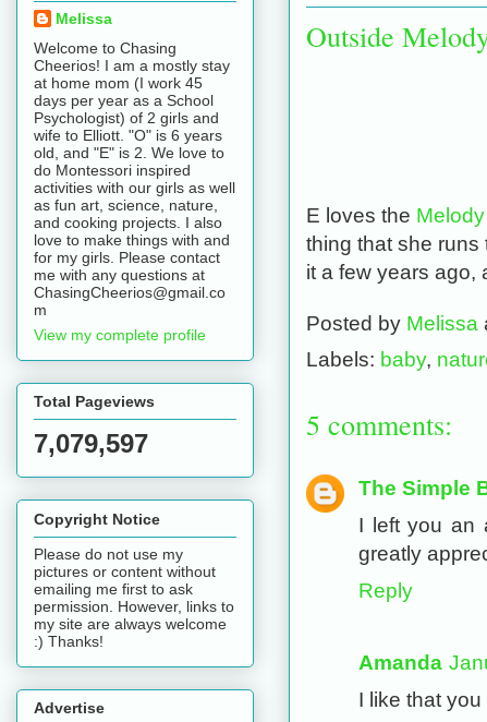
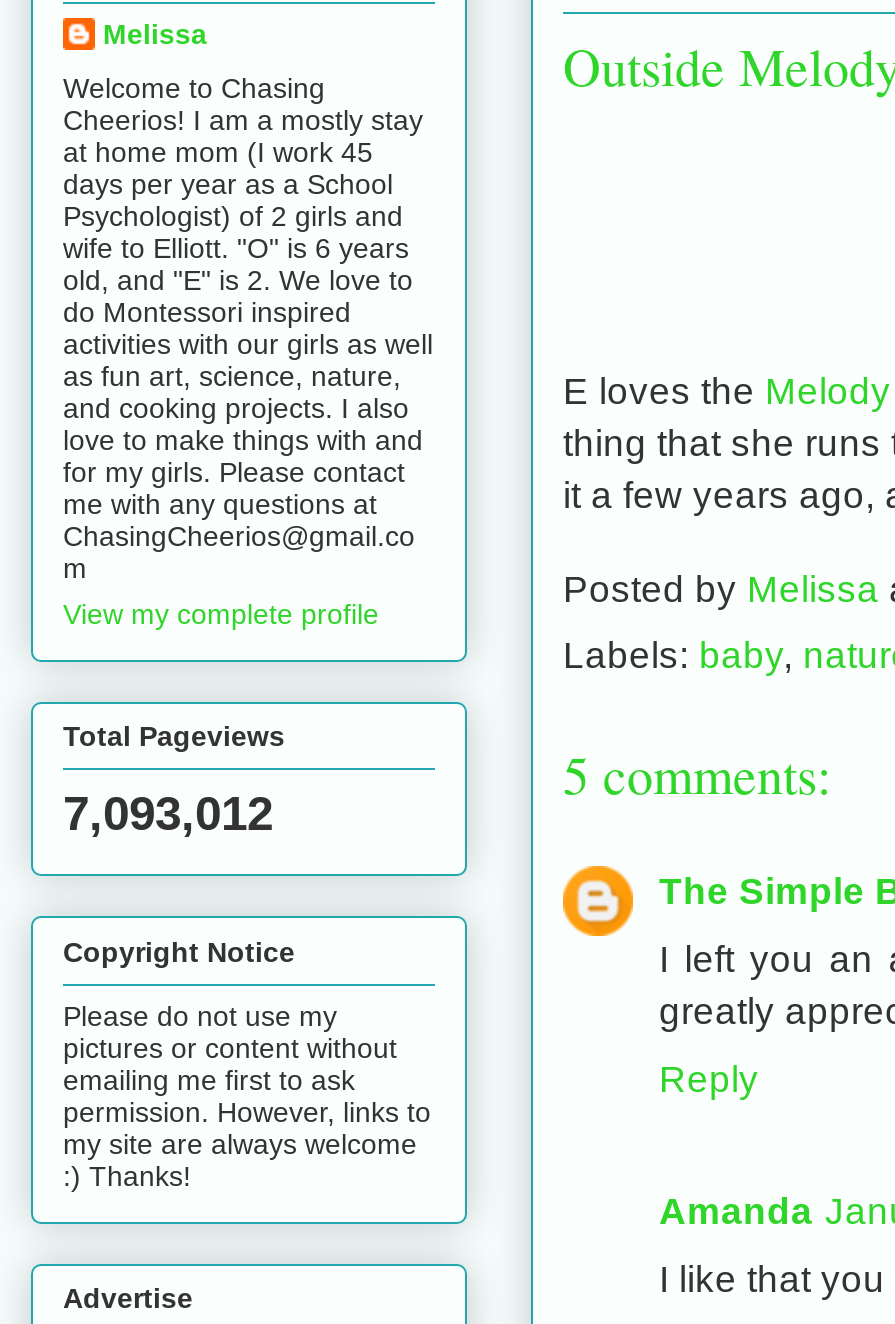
- 7,079,597
+ 7,093,012
